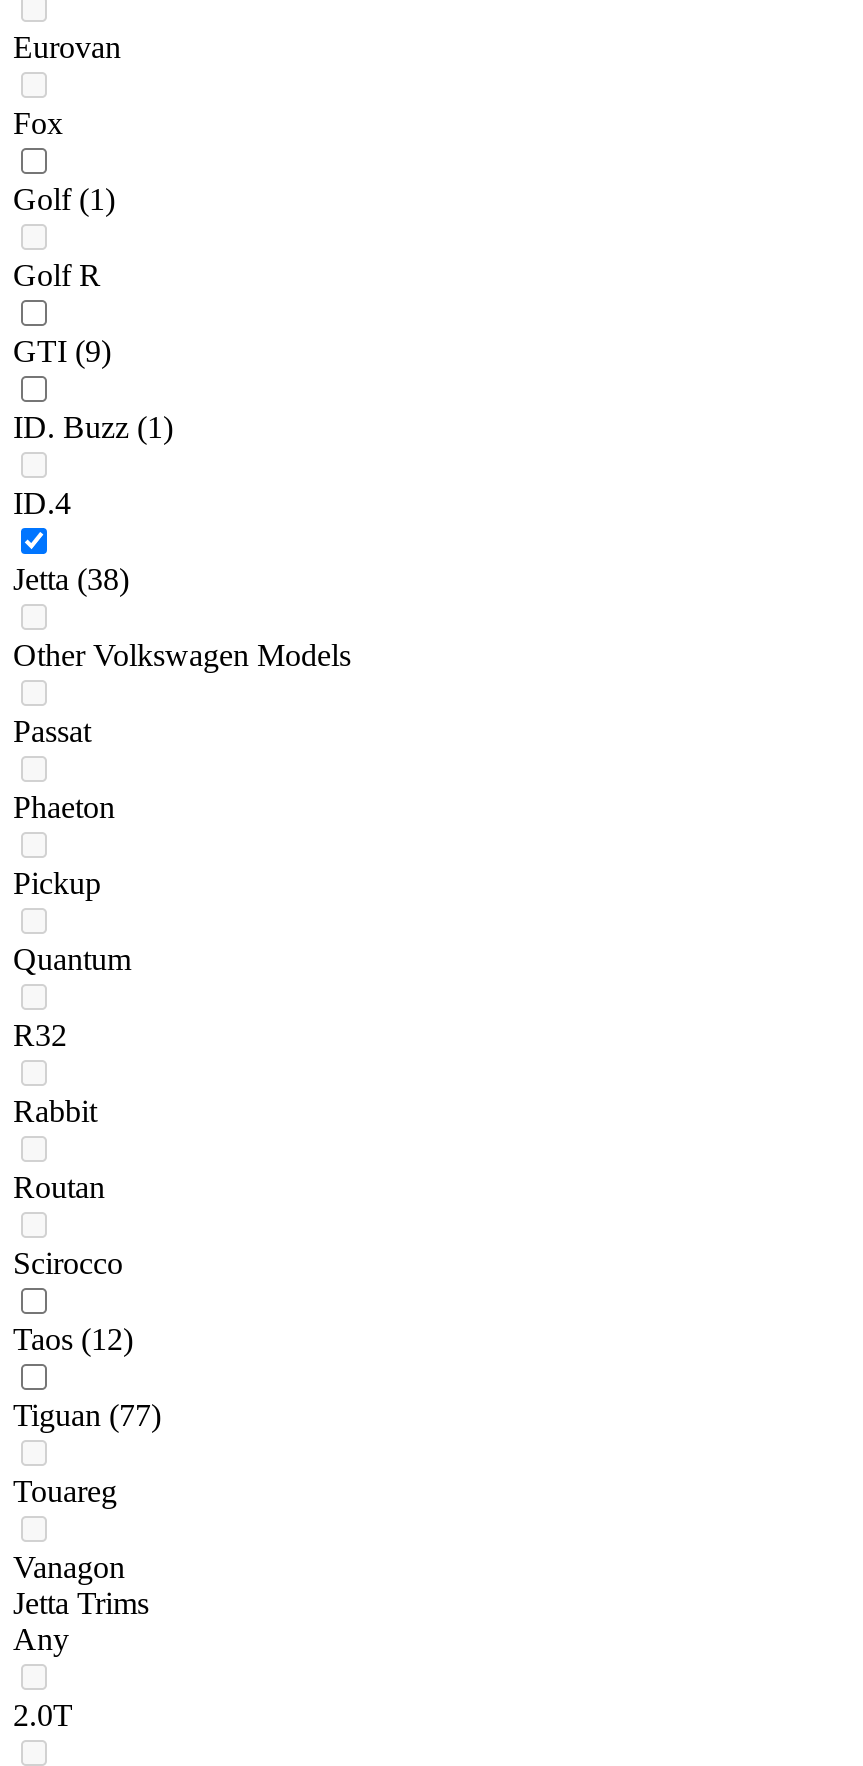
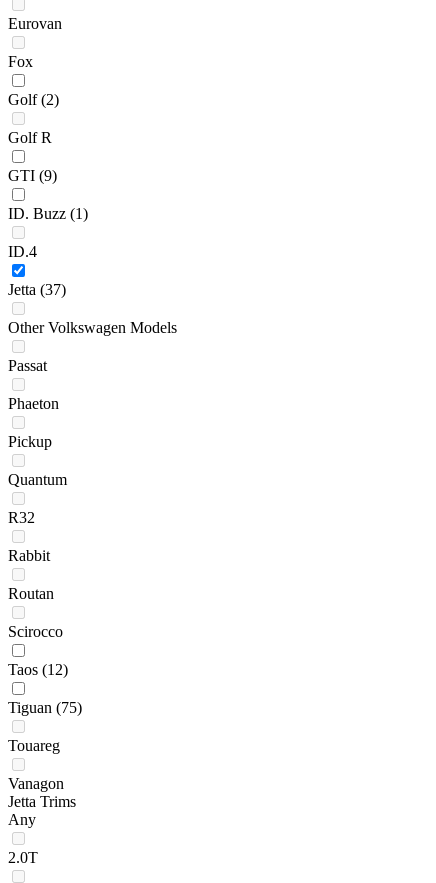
- Golf (1)
+ Golf (2)

- Jetta (38)
+ Jetta (37)

- Tiguan (77)
+ Tiguan (75)
